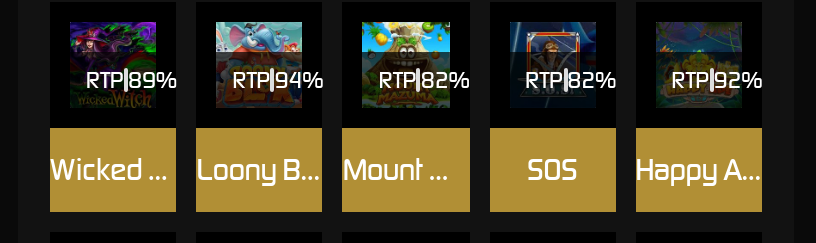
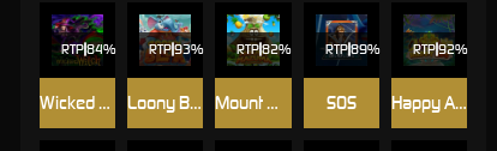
- RTP 89%
+ RTP 84%

- RTP 94%
+ RTP 93%

- RTP 82%
+ RTP 89%
